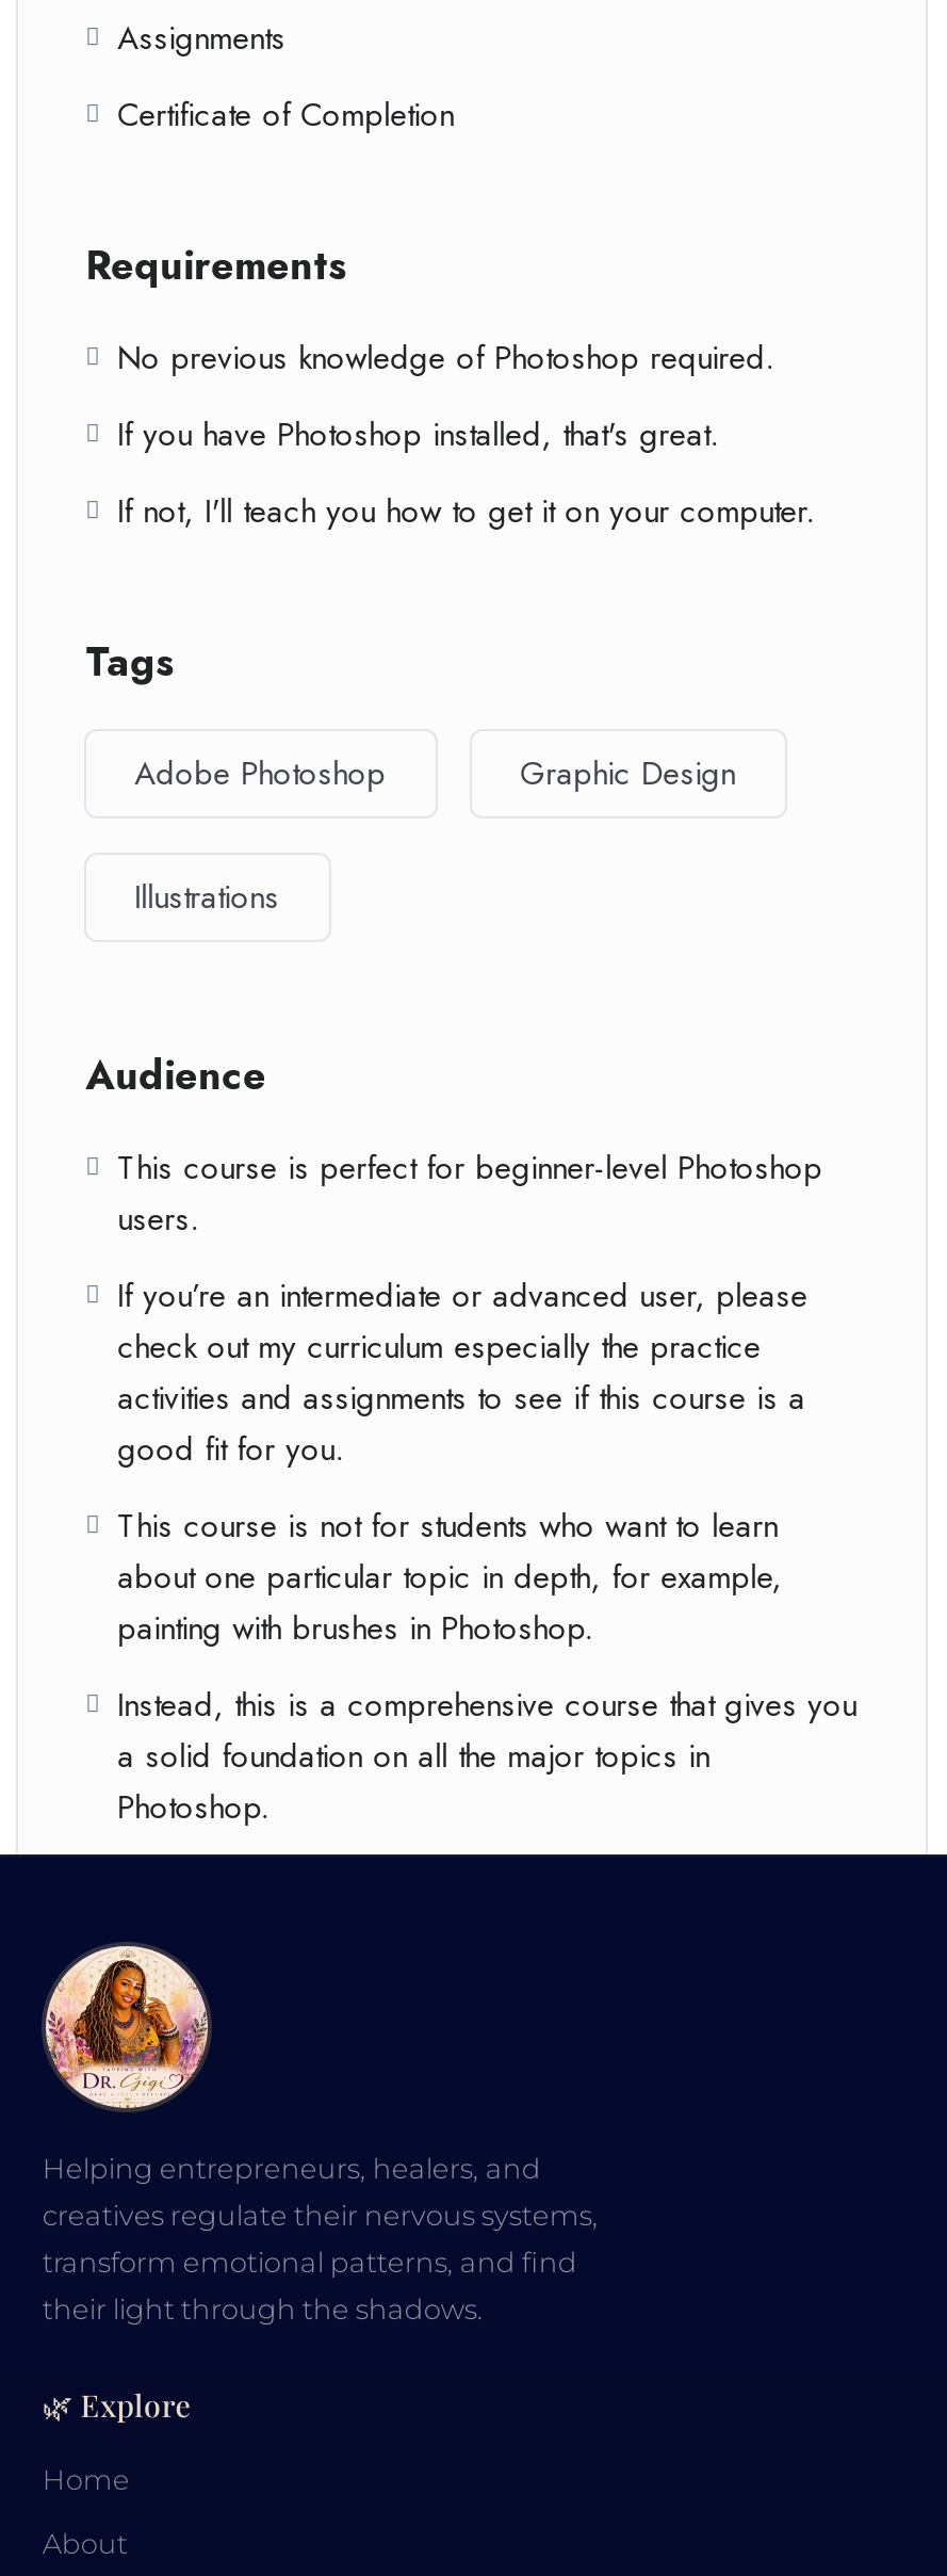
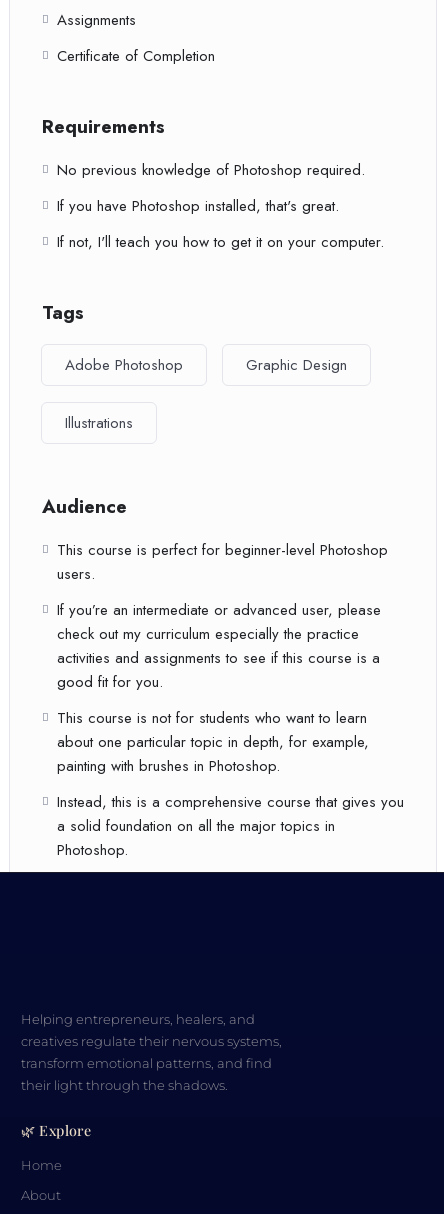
- [image]
